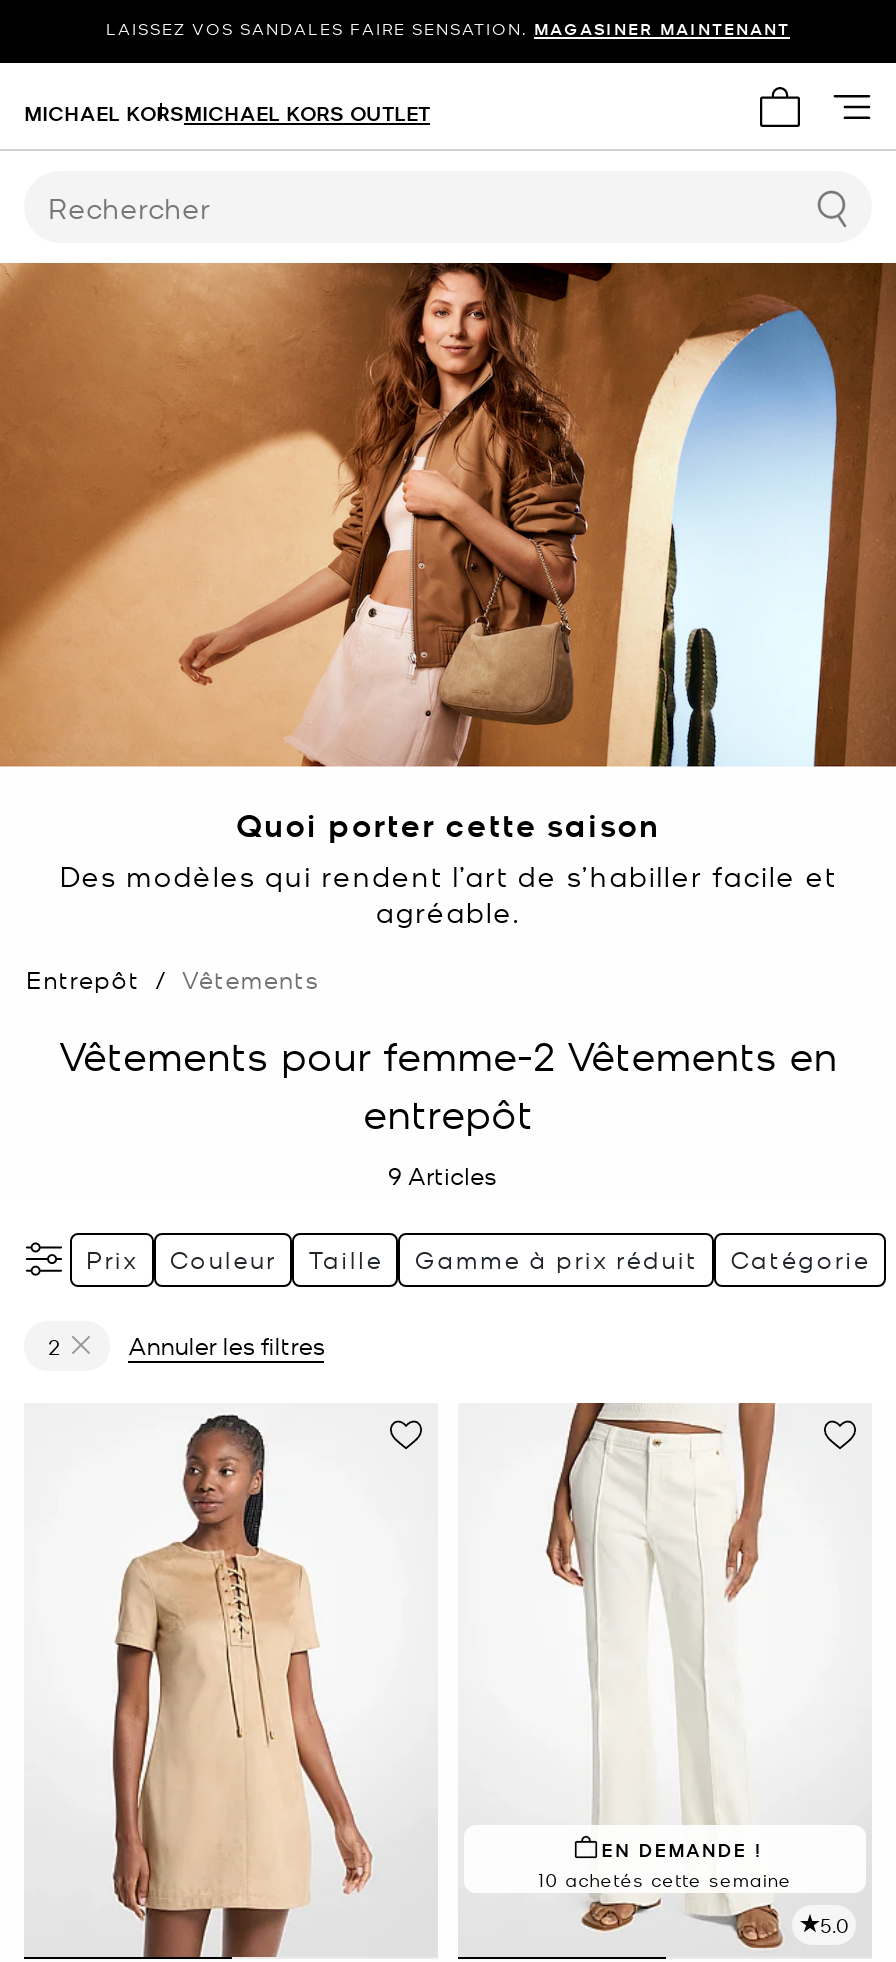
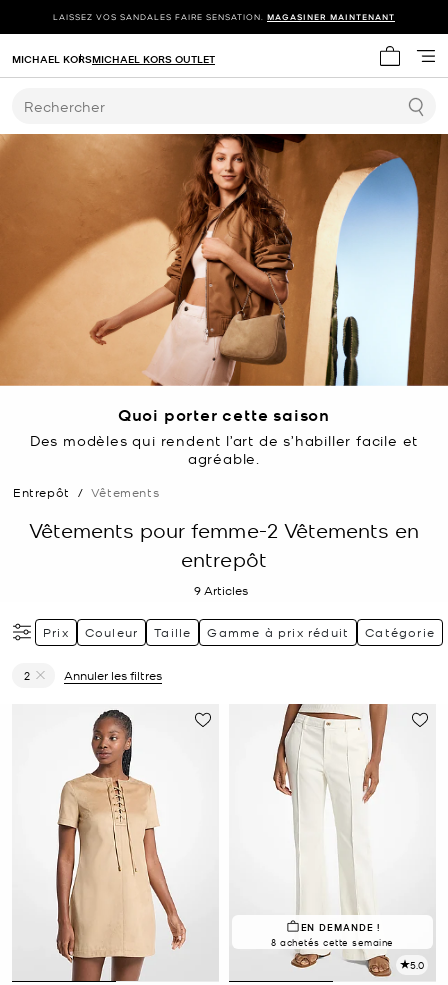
- 10 achetés cette semaine
+ 8 achetés cette semaine
